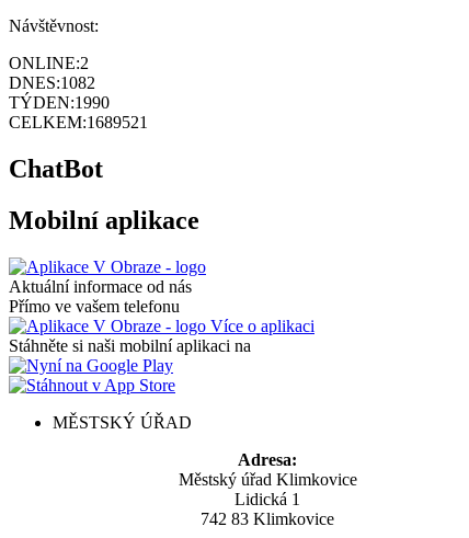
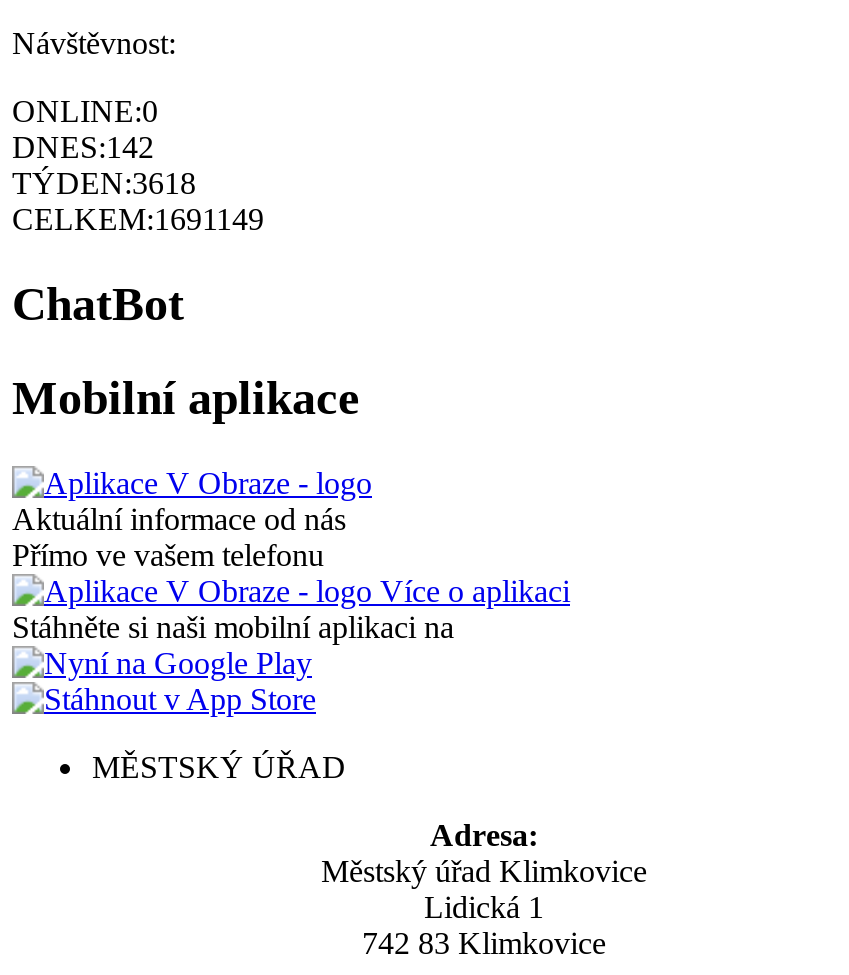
- ONLINE:2
+ ONLINE:0

- DNES:1082
+ DNES:142

- TÝDEN:1990
+ TÝDEN:3618

- CELKEM:1689521
+ CELKEM:1691149
